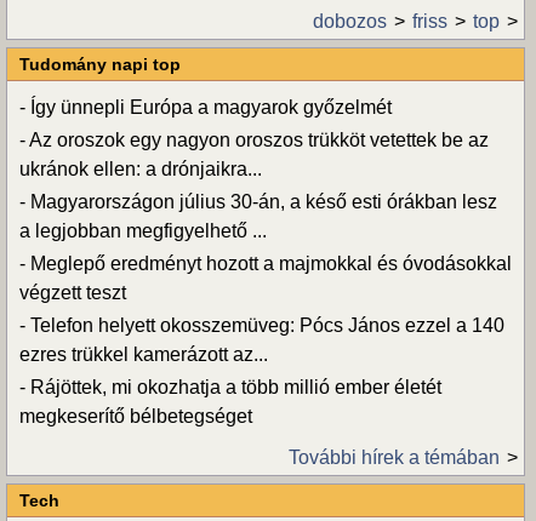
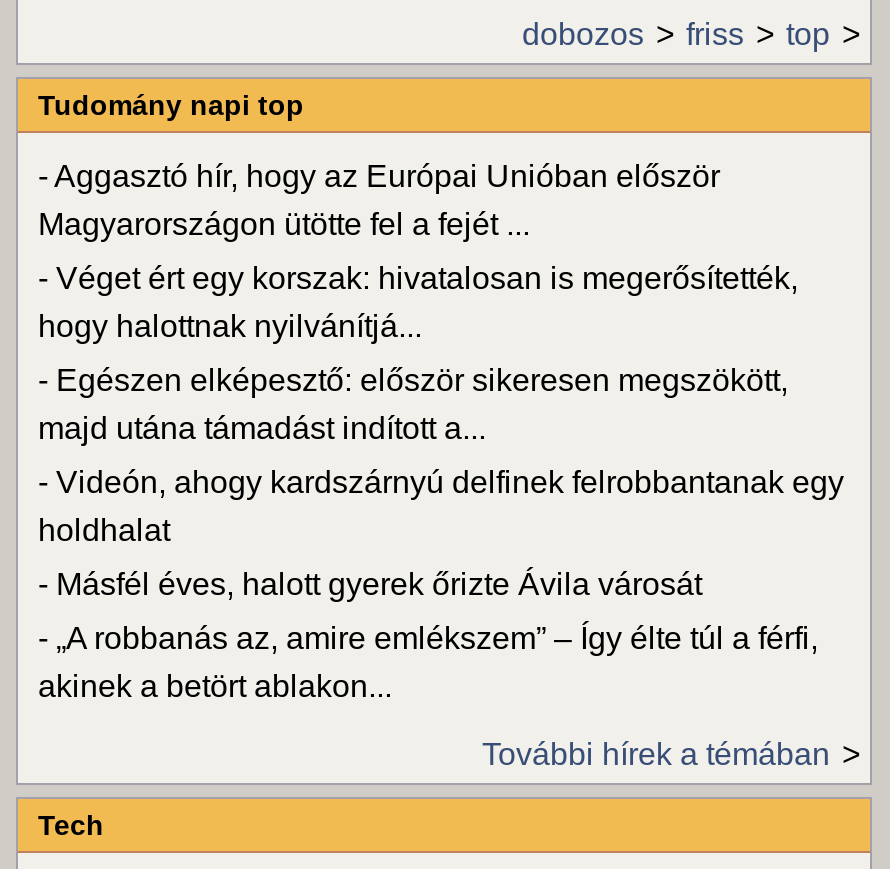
- - Így ünnepli Európa a magyarok győzelmét
+ - Aggasztó hír, hogy az Európai Unióban először
+ Magyarországon ütötte fel a fejét ...

- - Az oroszok egy nagyon oroszos trükköt vetettek be az
- ukránok ellen: a drónjaikra...
+ - Véget ért egy korszak: hivatalosan is megerősítették,
+ hogy halottnak nyilvánítjá...

- - Magyarországon július 30-án, a késő esti órákban lesz
- a legjobban megfigyelhető ...
+ - Egészen elképesztő: először sikeresen megszökött,
+ majd utána támadást indított a...

- - Meglepő eredményt hozott a majmokkal és óvodásokkal
- végzett teszt
+ - Videón, ahogy kardszárnyú delfinek felrobbantanak egy
+ holdhalat

- - Telefon helyett okosszemüveg: Pócs János ezzel a 140
- ezres trükkel kamerázott az...
+ - Másfél éves, halott gyerek őrizte Ávila városát

- - Rájöttek, mi okozhatja a több millió ember életét
- megkeserítő bélbetegséget
+ - „A robbanás az, amire emlékszem” – Így élte túl a férfi,
+ akinek a betört ablakon...
